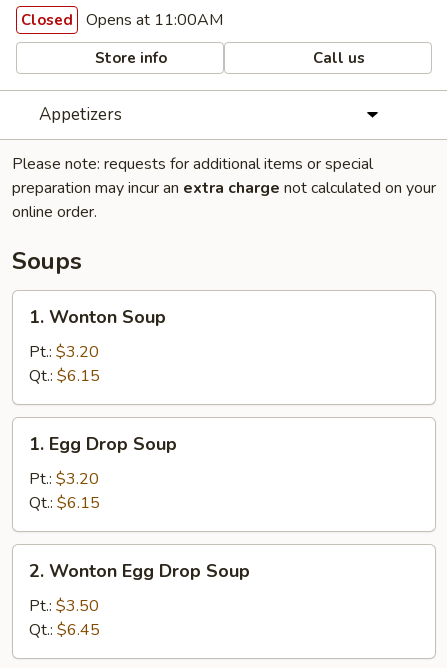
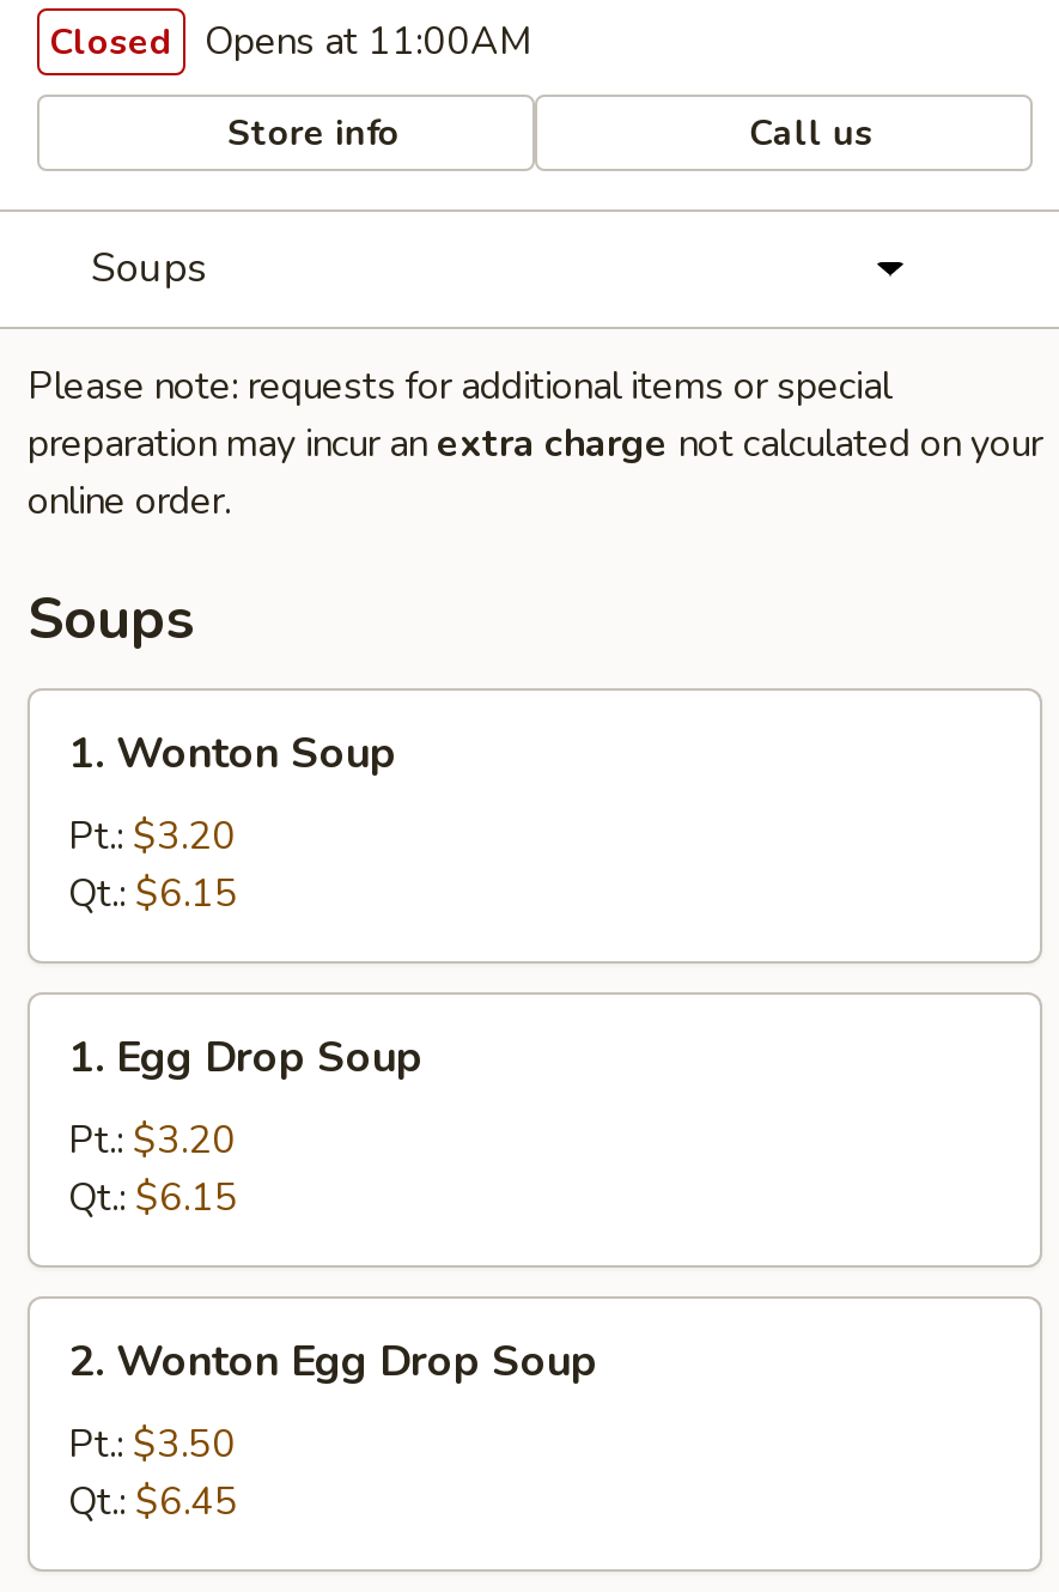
- Appetizers
+ Soups
